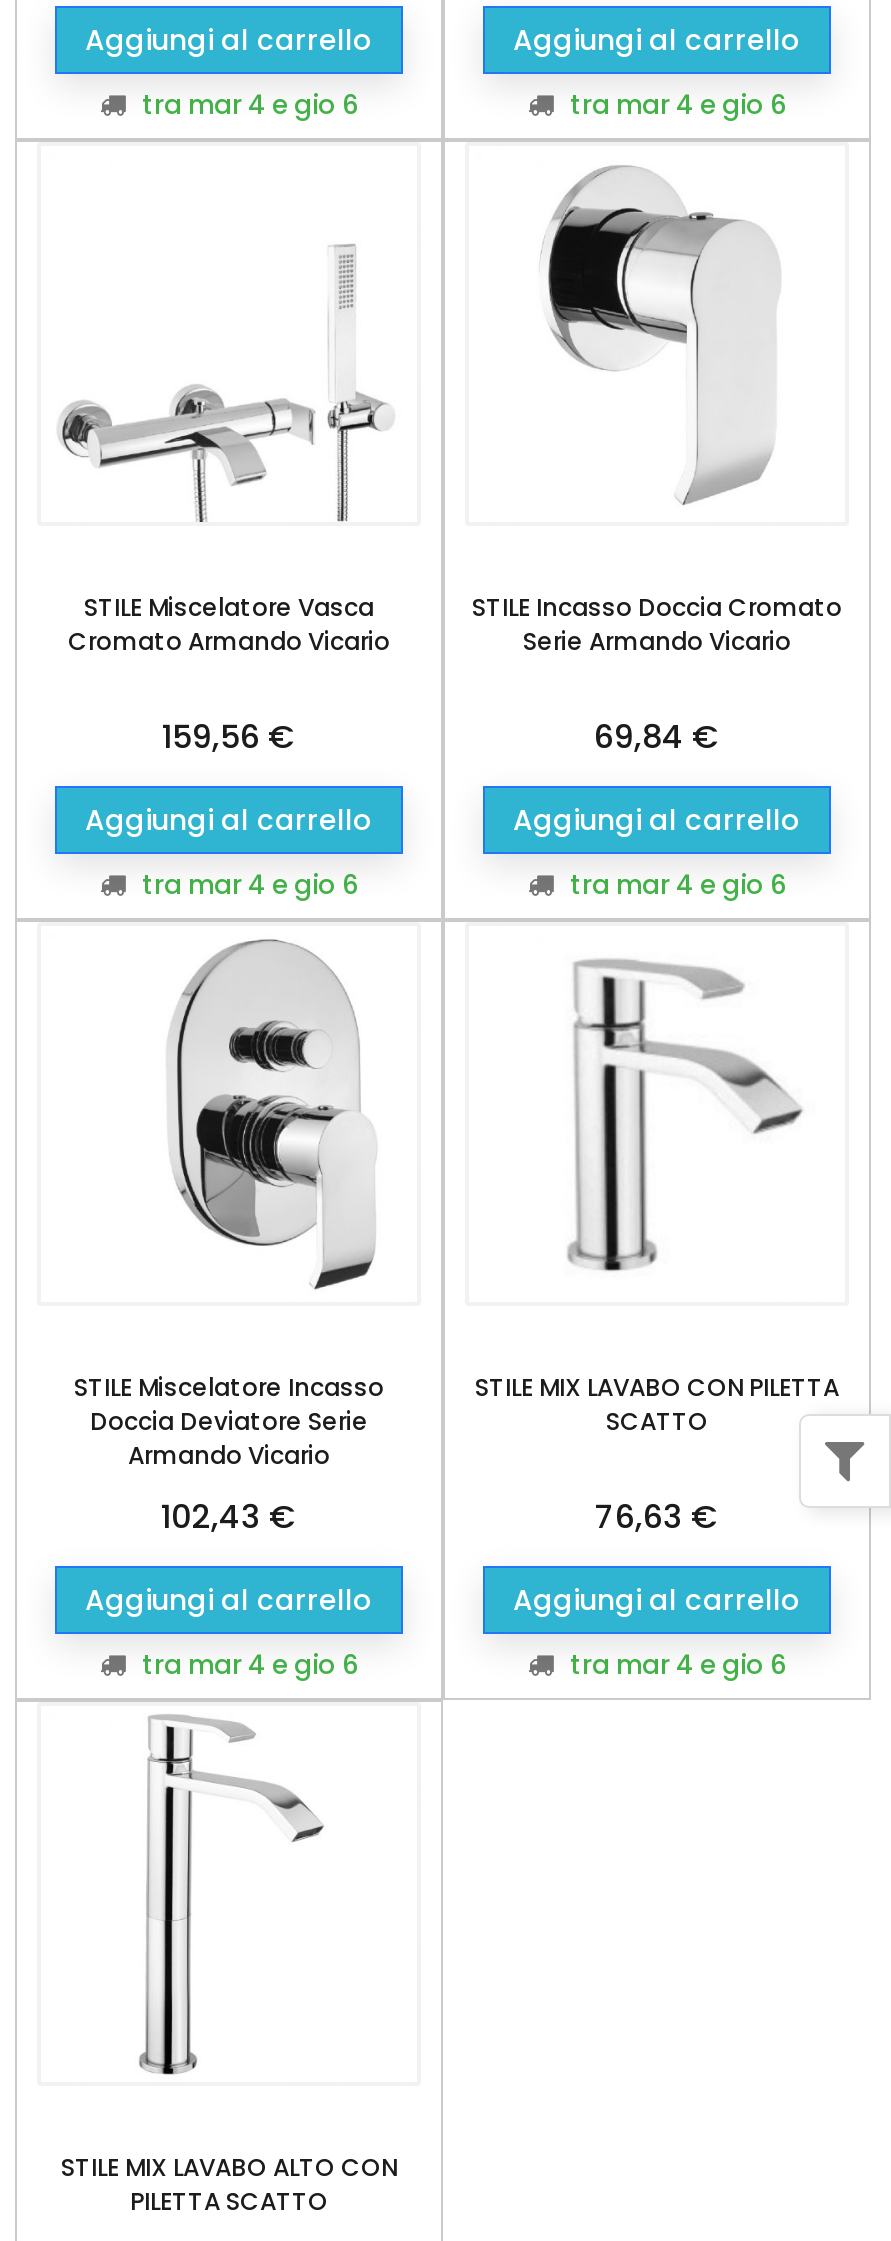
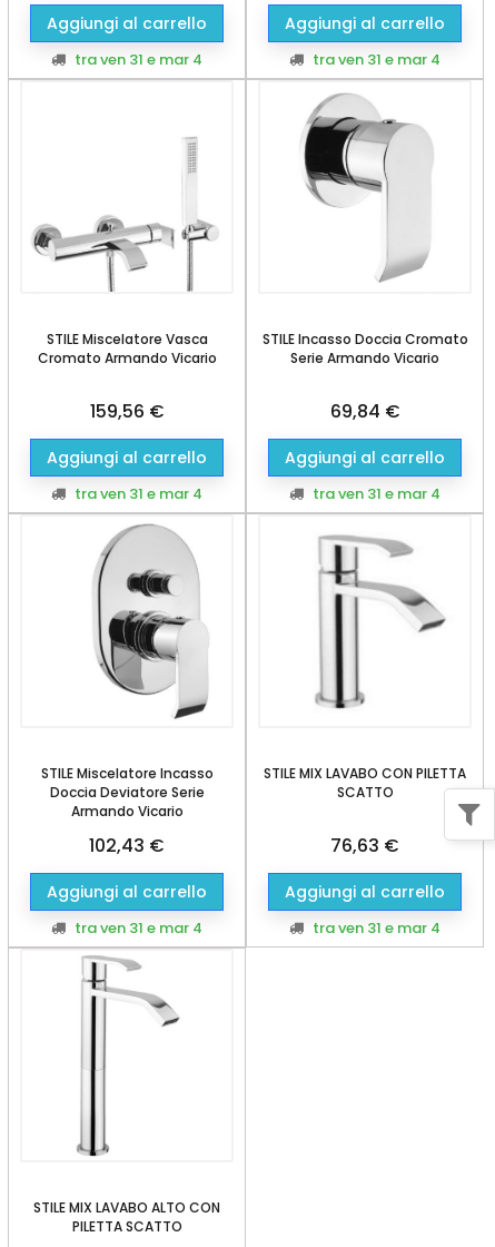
- tra mar 4 e gio 6
+ tra ven 31 e mar 4

- tra mar 4 e gio 6
+ tra ven 31 e mar 4

- tra mar 4 e gio 6
+ tra ven 31 e mar 4

- tra mar 4 e gio 6
+ tra ven 31 e mar 4

- tra mar 4 e gio 6
+ tra ven 31 e mar 4

- tra mar 4 e gio 6
+ tra ven 31 e mar 4
